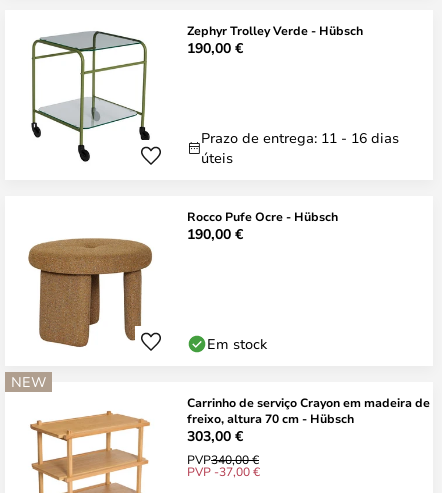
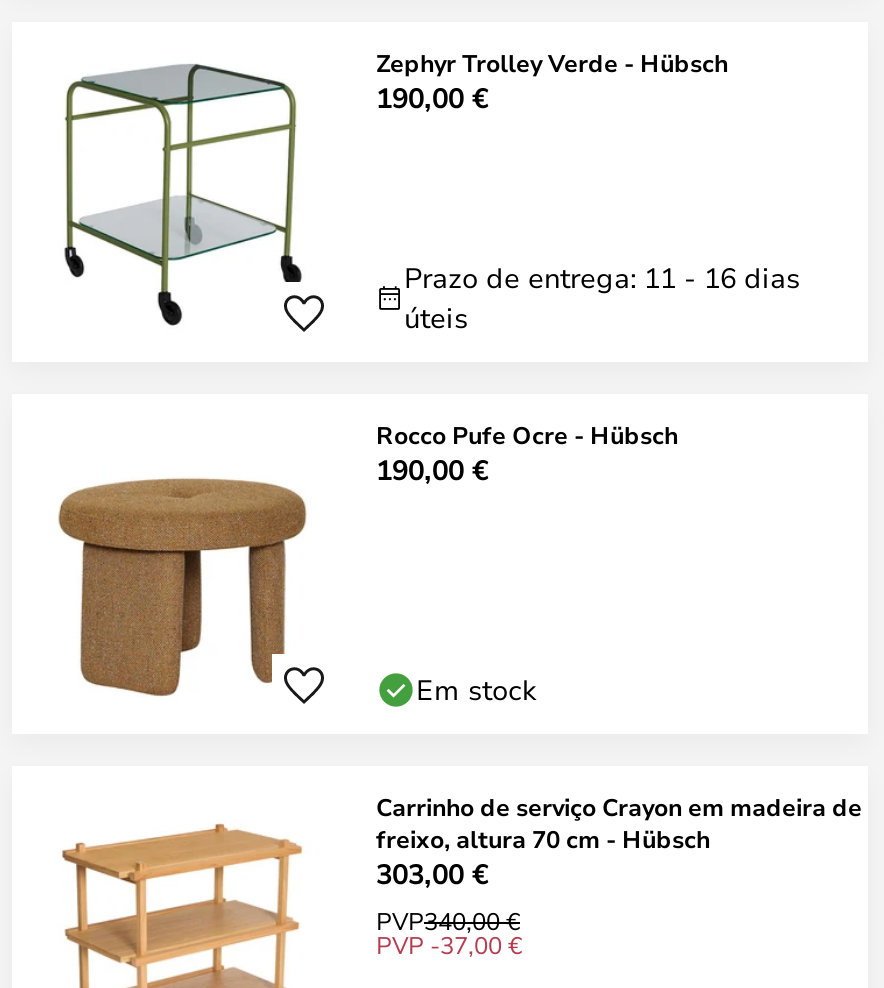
- NEW
